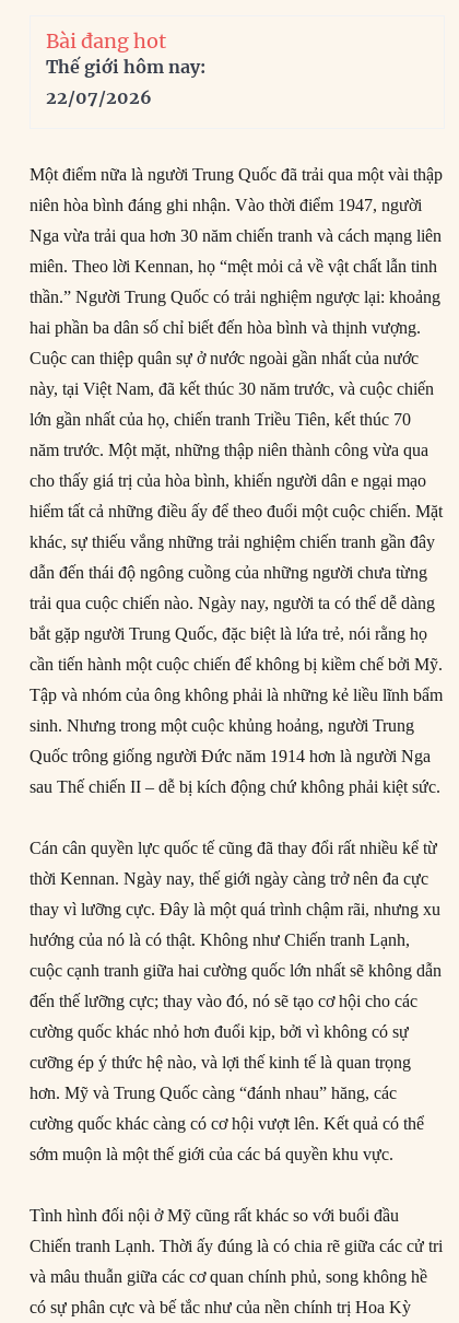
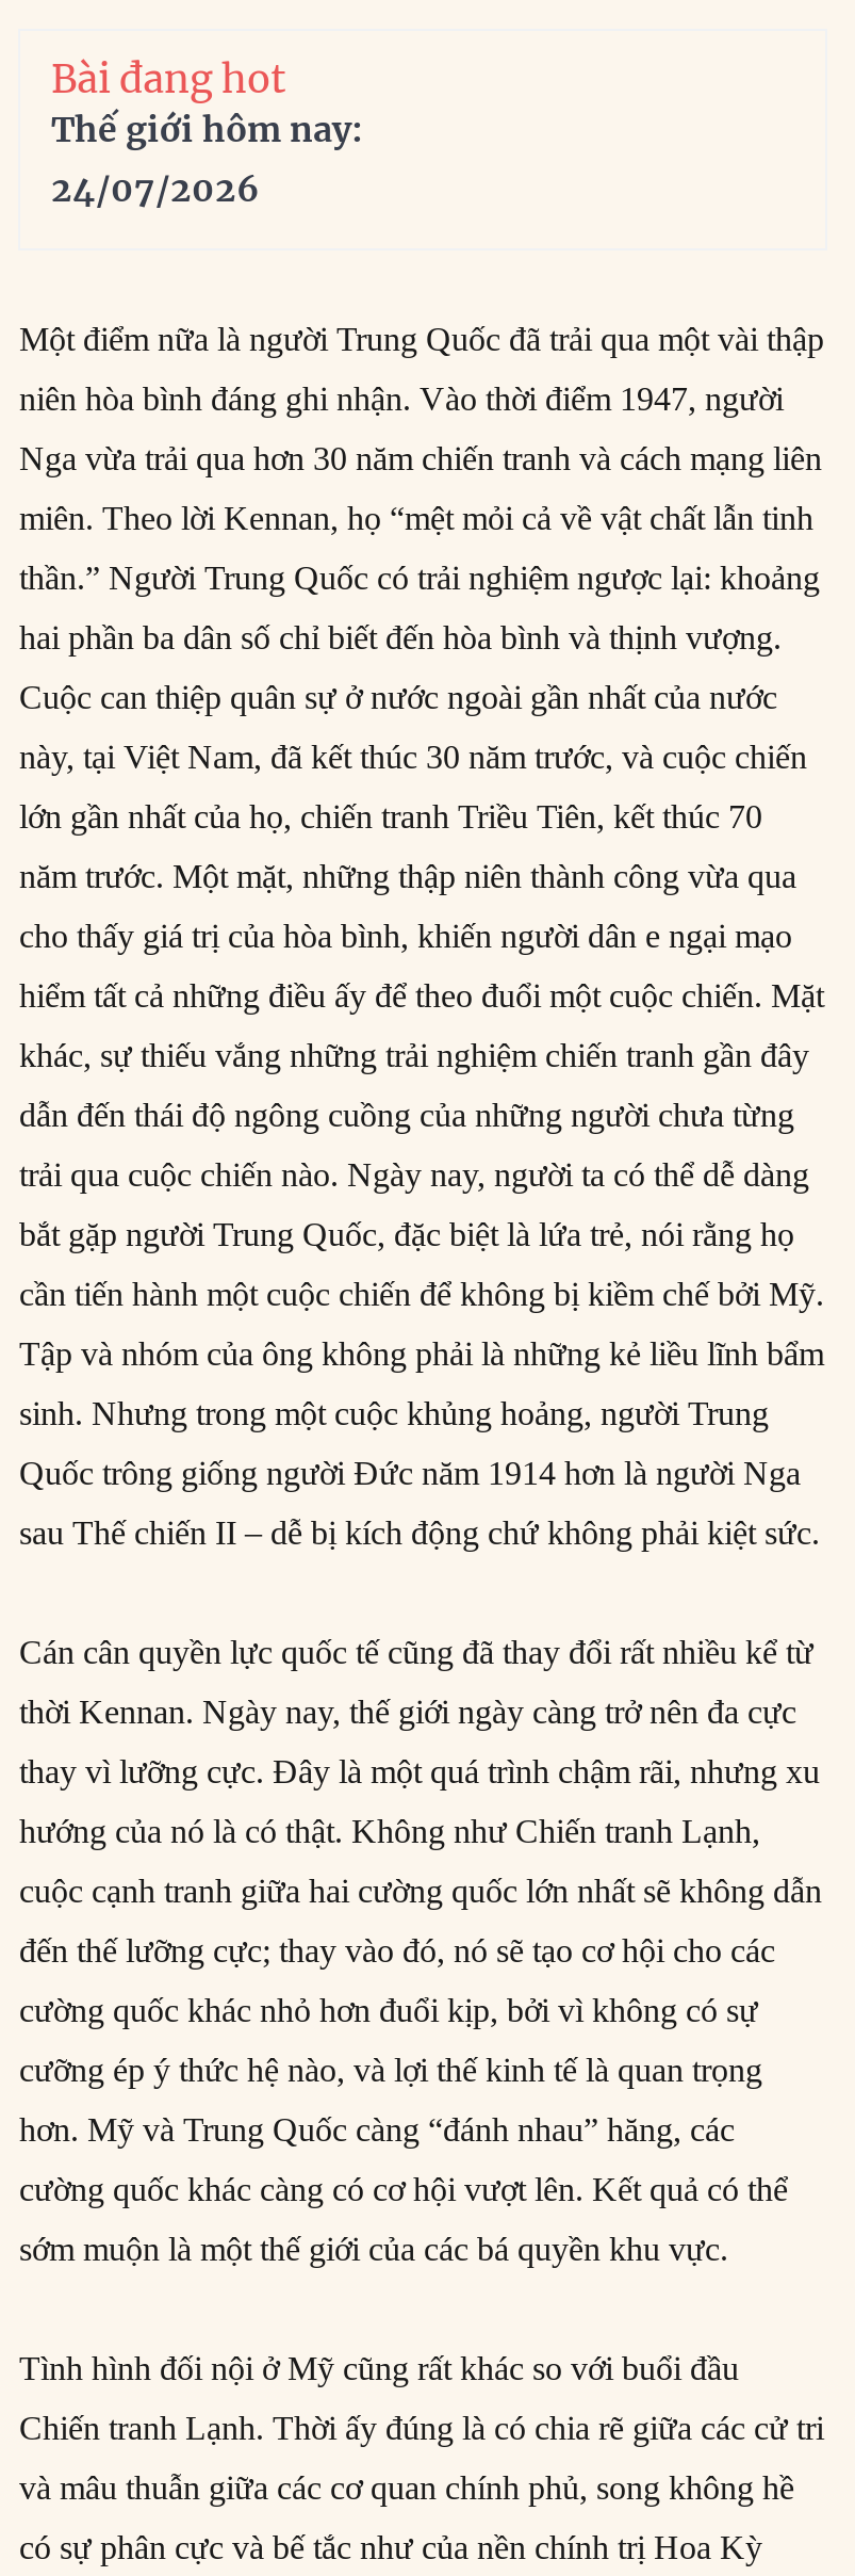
- 22/07/2026
+ 24/07/2026
